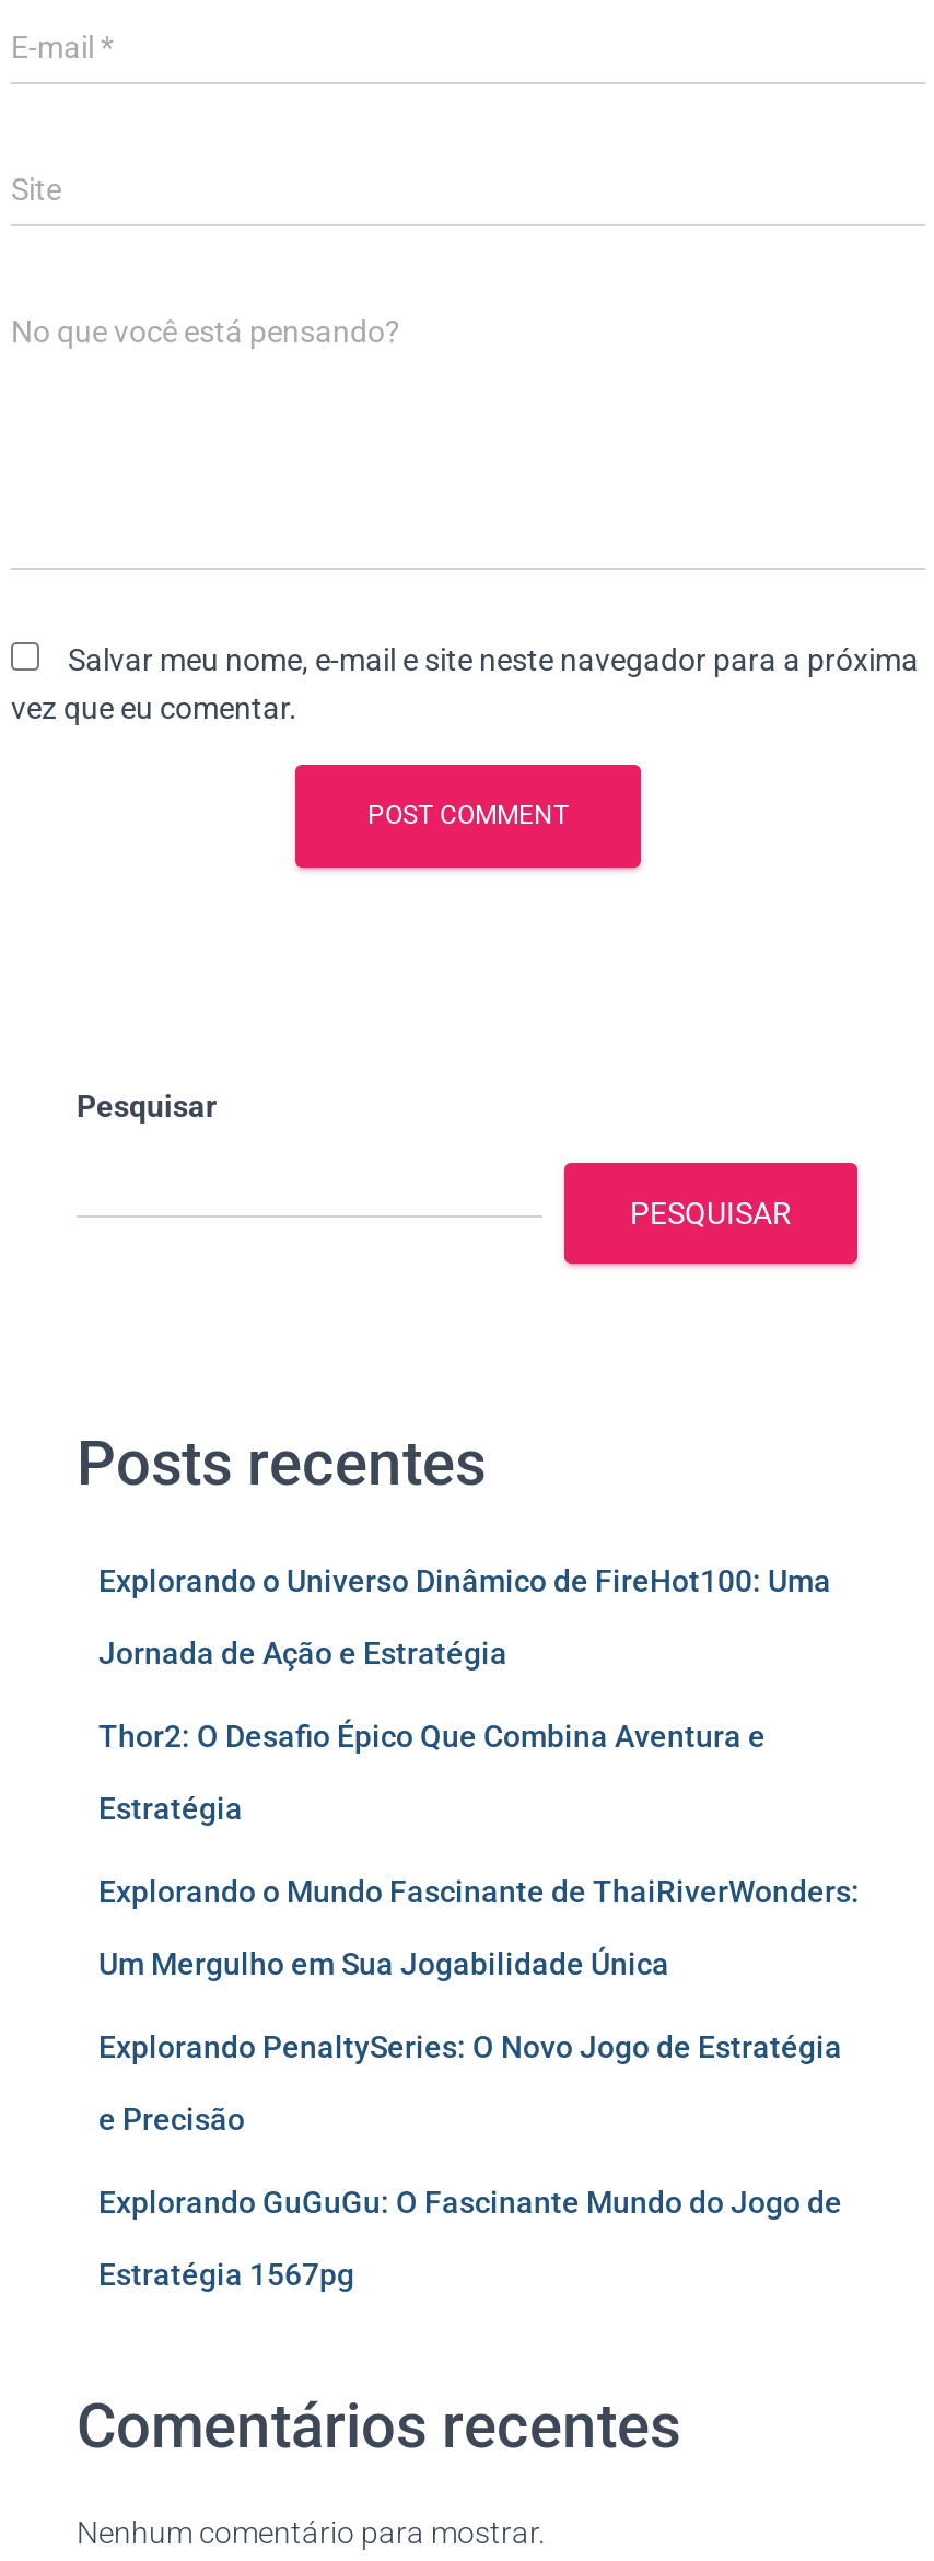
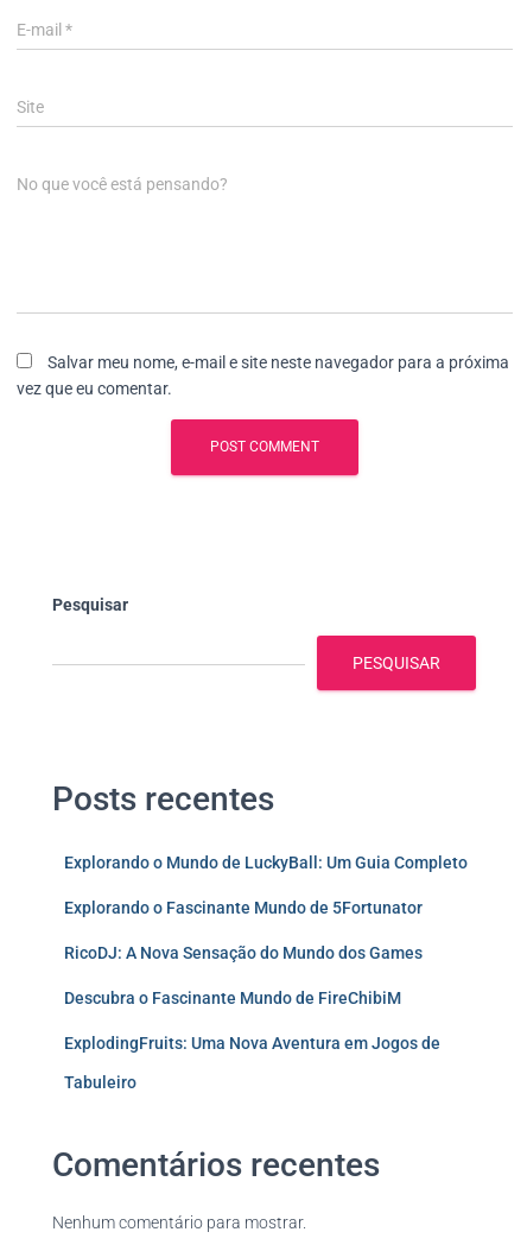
- Explorando o Universo Dinâmico de FireHot100: Uma
- Jornada de Ação e Estratégia
- Thor2: O Desafio Épico Que Combina Aventura e
- Estratégia
- Explorando o Mundo Fascinante de ThaiRiverWonders:
- Um Mergulho em Sua Jogabilidade Única
- Explorando PenaltySeries: O Novo Jogo de Estratégia
- e Precisão
- Explorando GuGuGu: O Fascinante Mundo do Jogo de
- Estratégia 1567pg
+ Explorando o Mundo de LuckyBall: Um Guia Completo
+ Explorando o Fascinante Mundo de 5Fortunator
+ RicoDJ: A Nova Sensação do Mundo dos Games
+ Descubra o Fascinante Mundo de FireChibiM
+ ExplodingFruits: Uma Nova Aventura em Jogos de
+ Tabuleiro
